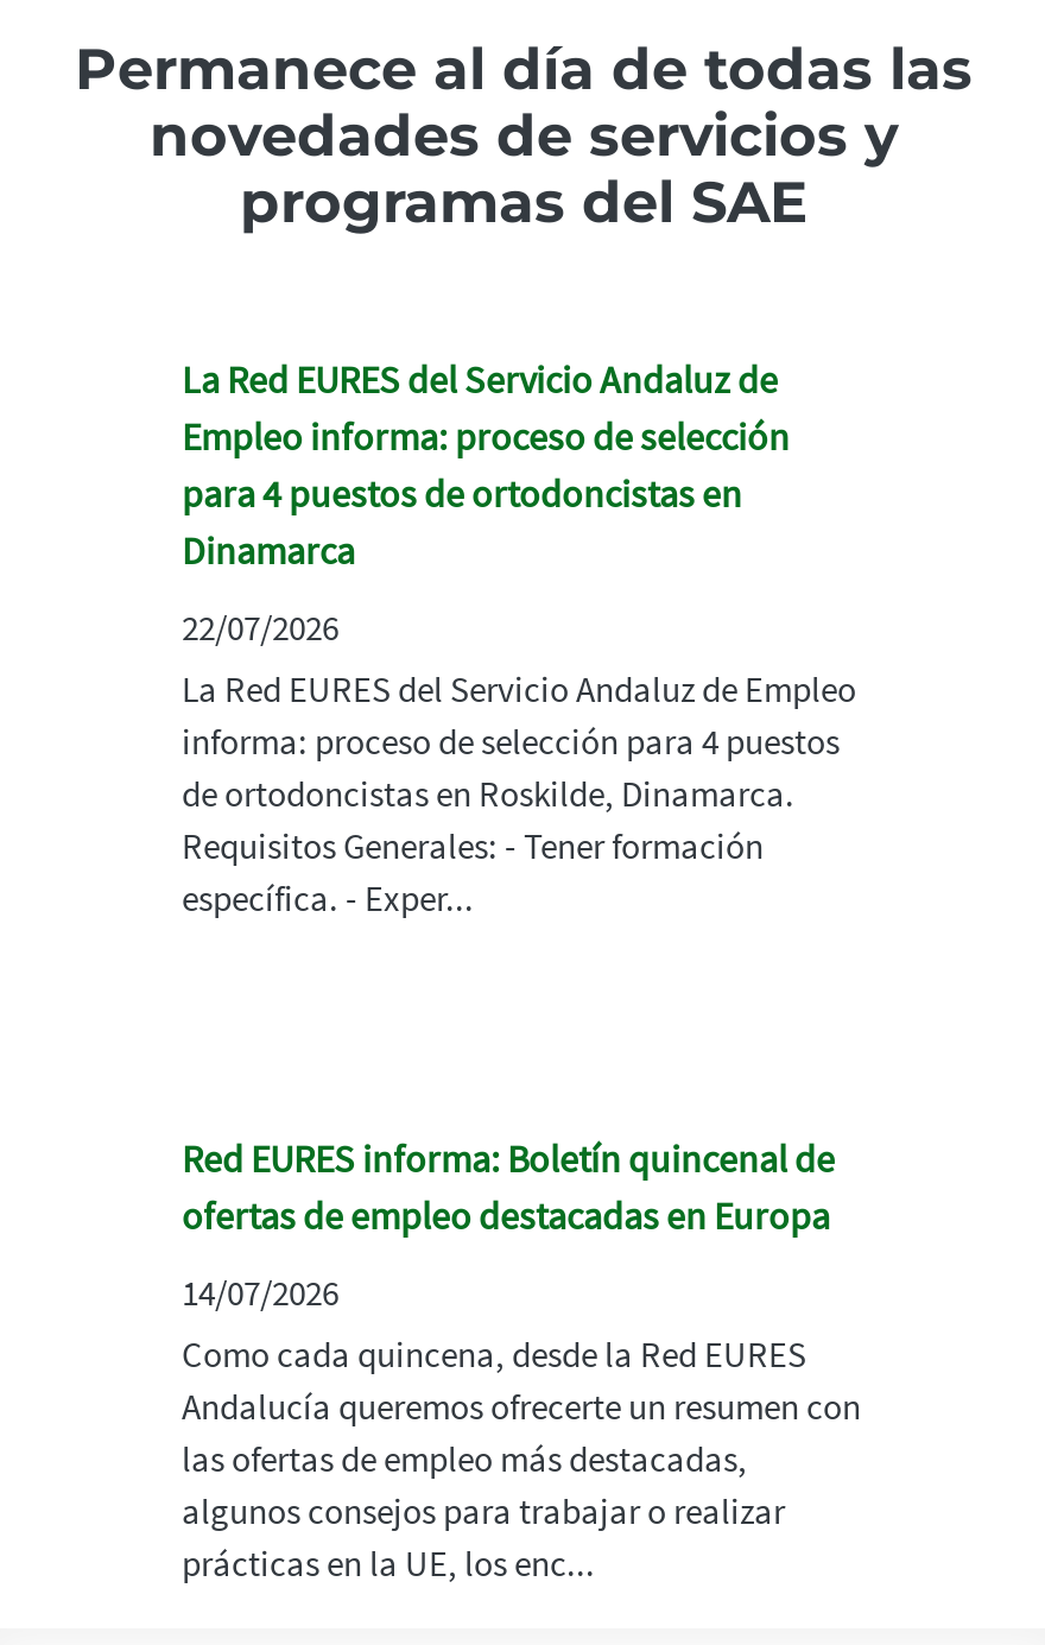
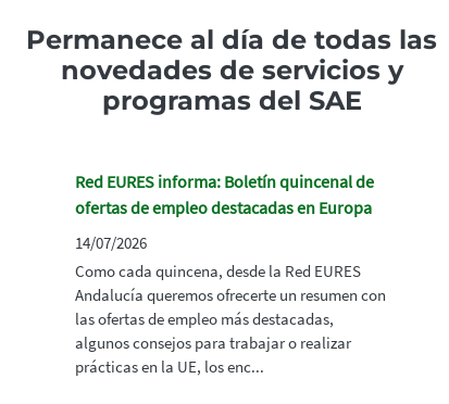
- La Red EURES del Servicio Andaluz de
- Empleo informa: proceso de selección
- para 4 puestos de ortodoncistas en
- Dinamarca
- 22/07/2026
- La Red EURES del Servicio Andaluz de Empleo
- informa: proceso de selección para 4 puestos
- de ortodoncistas en Roskilde, Dinamarca.
- Requisitos Generales: - Tener formación
- específica. - Exper...
